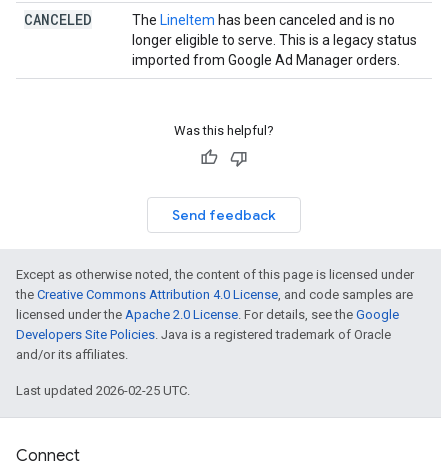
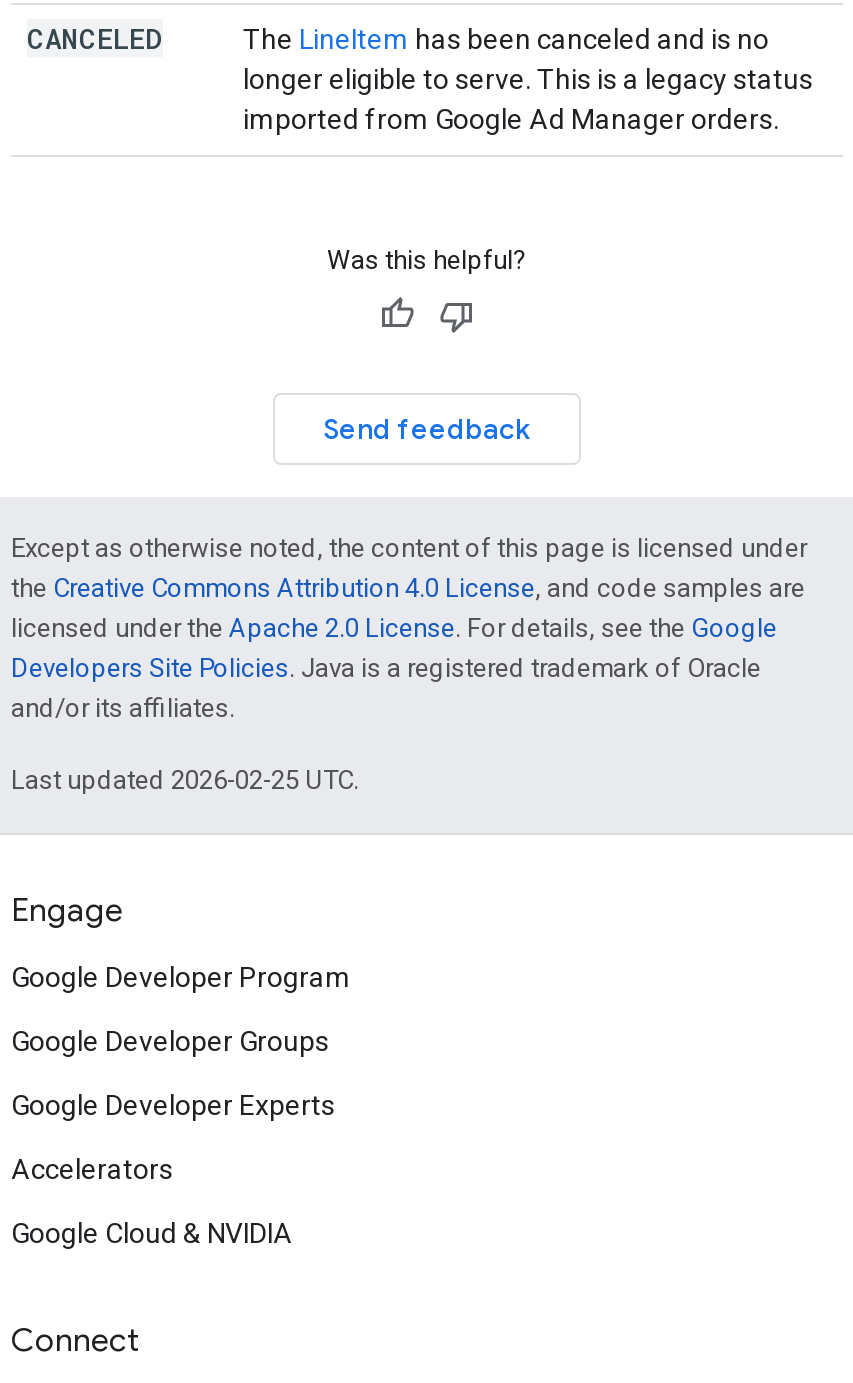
+ Engage
+ Google Developer Program
+ Google Developer Groups
+ Google Developer Experts
+ Accelerators
+ Google Cloud & NVIDIA
